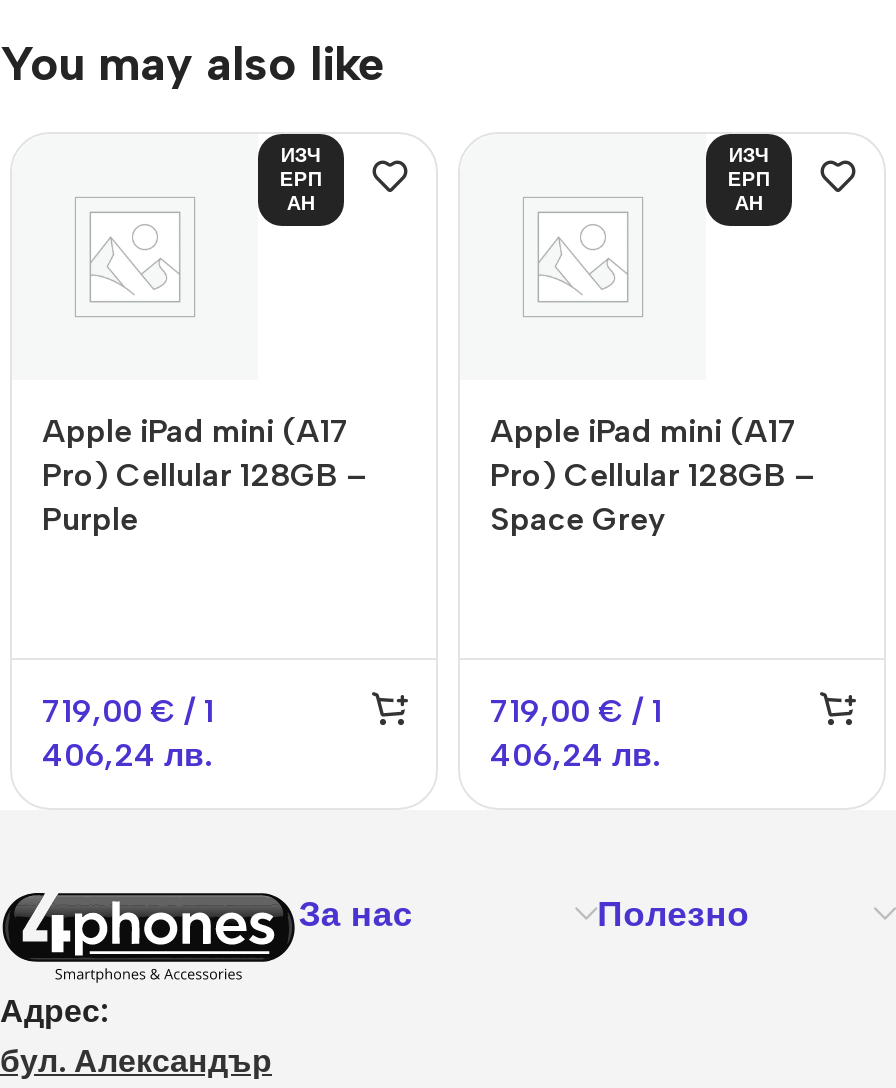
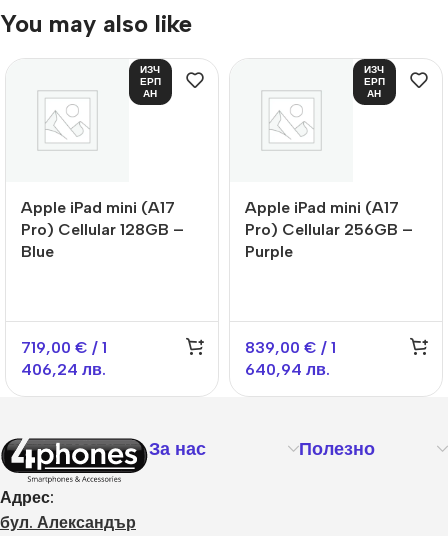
- Pro) Cellular 128GB –
- Space Grey
+ Pro) Cellular 256GB –
+ Purple

- Purple
+ Blue

- 719,00 €/ 1
- 406,24 лв.
+ 839,00 €/ 1
+ 640,94 лв.
